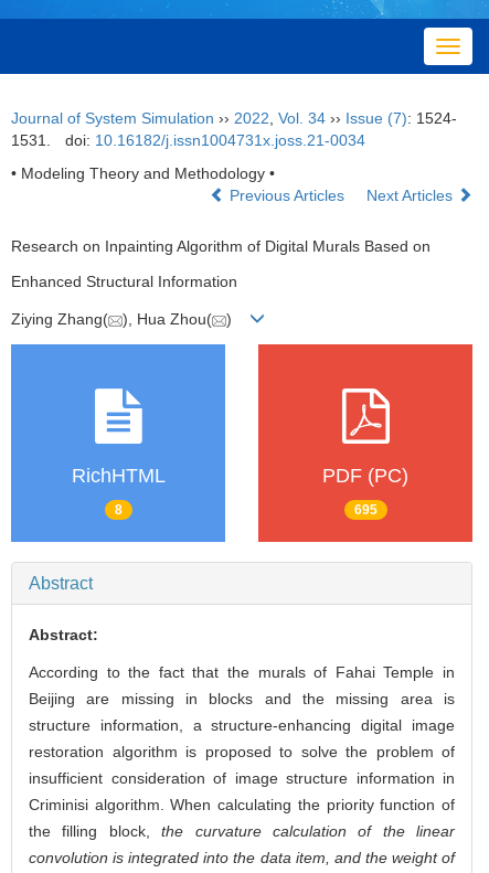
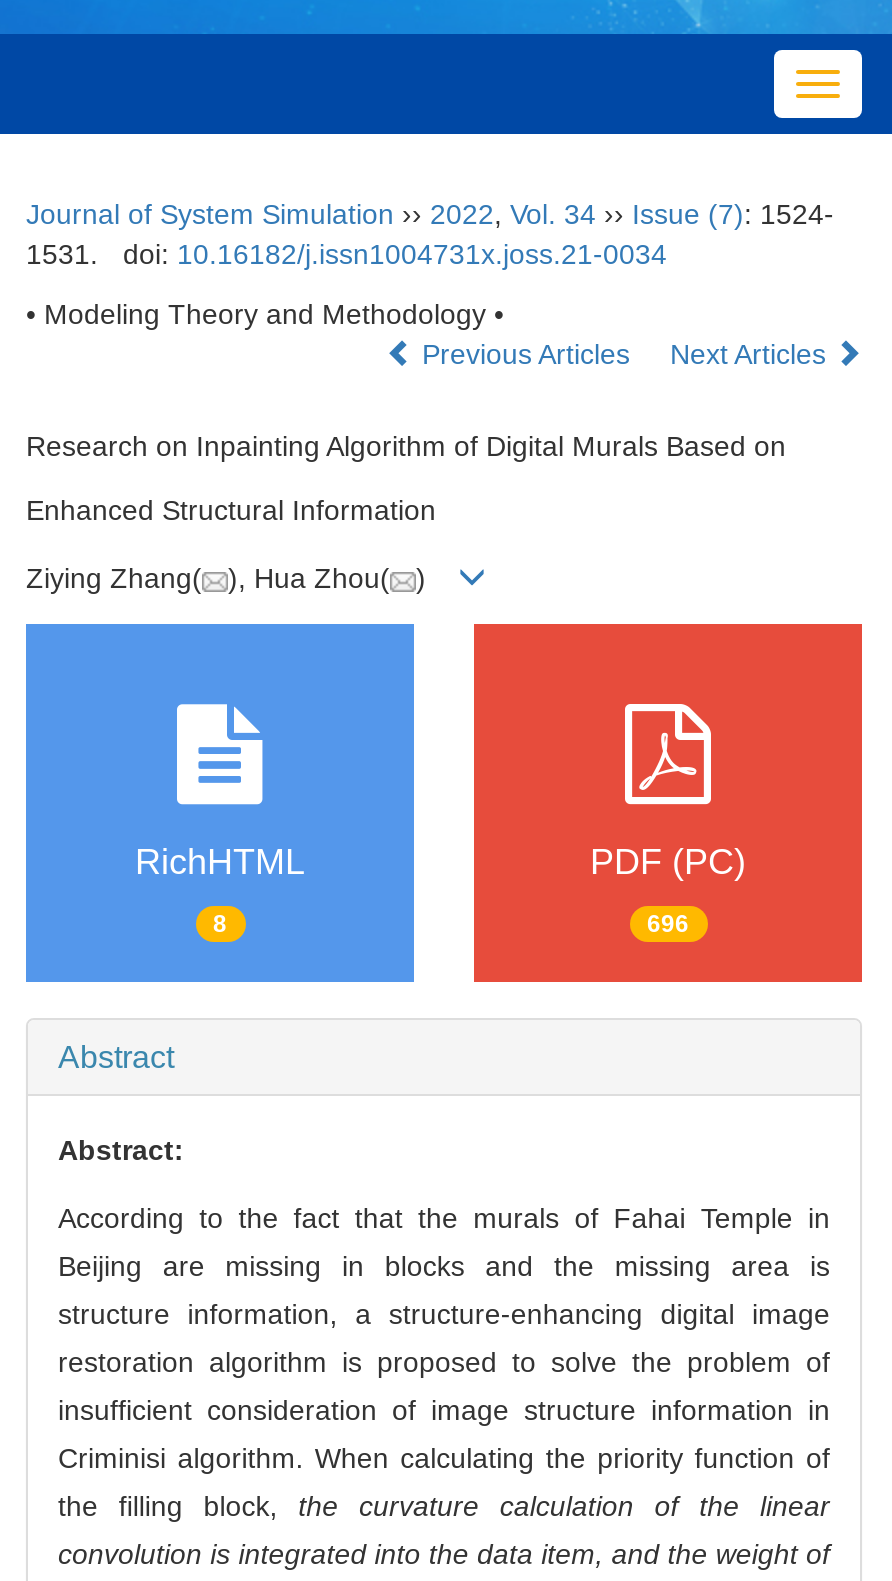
- 695
+ 696
